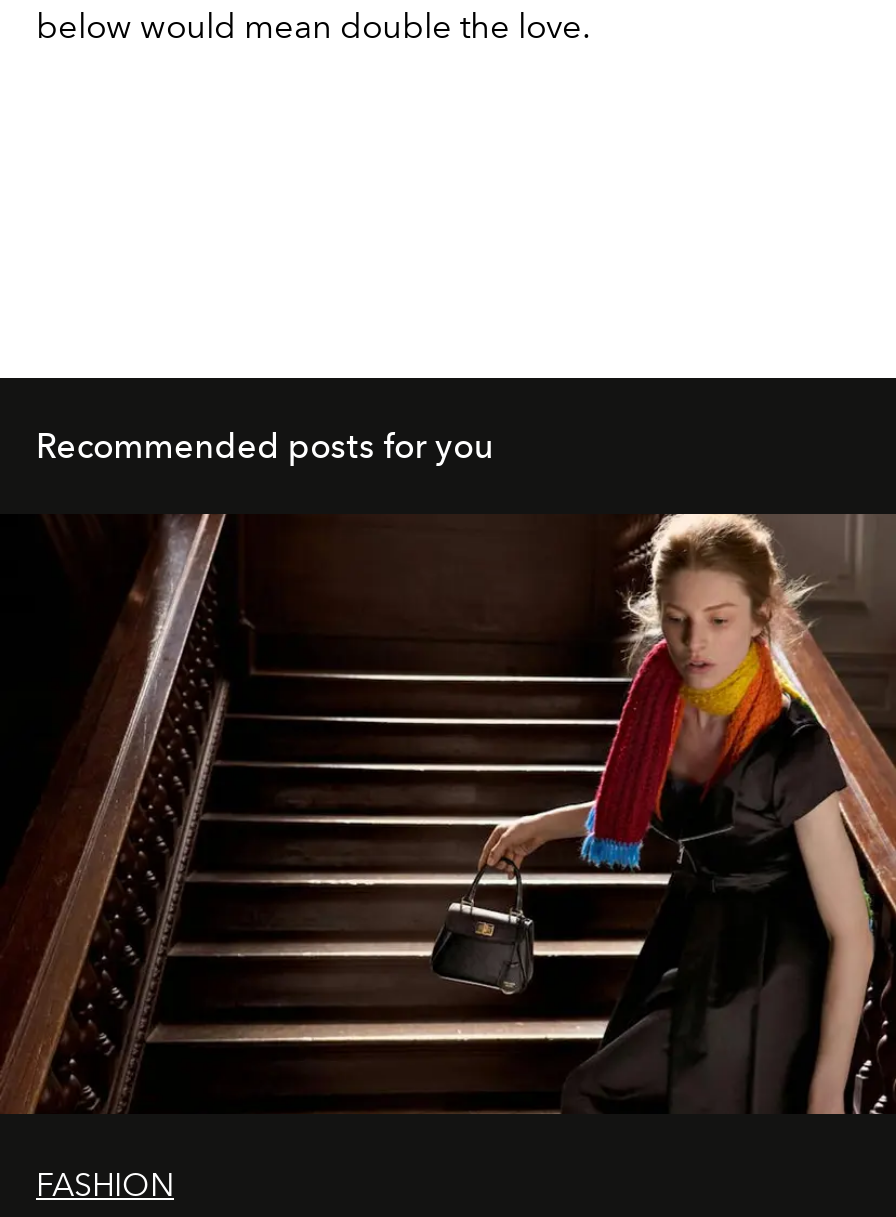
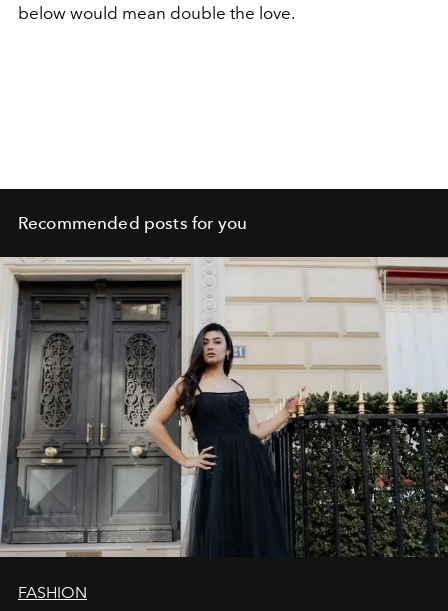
- [image]
+ [image]
